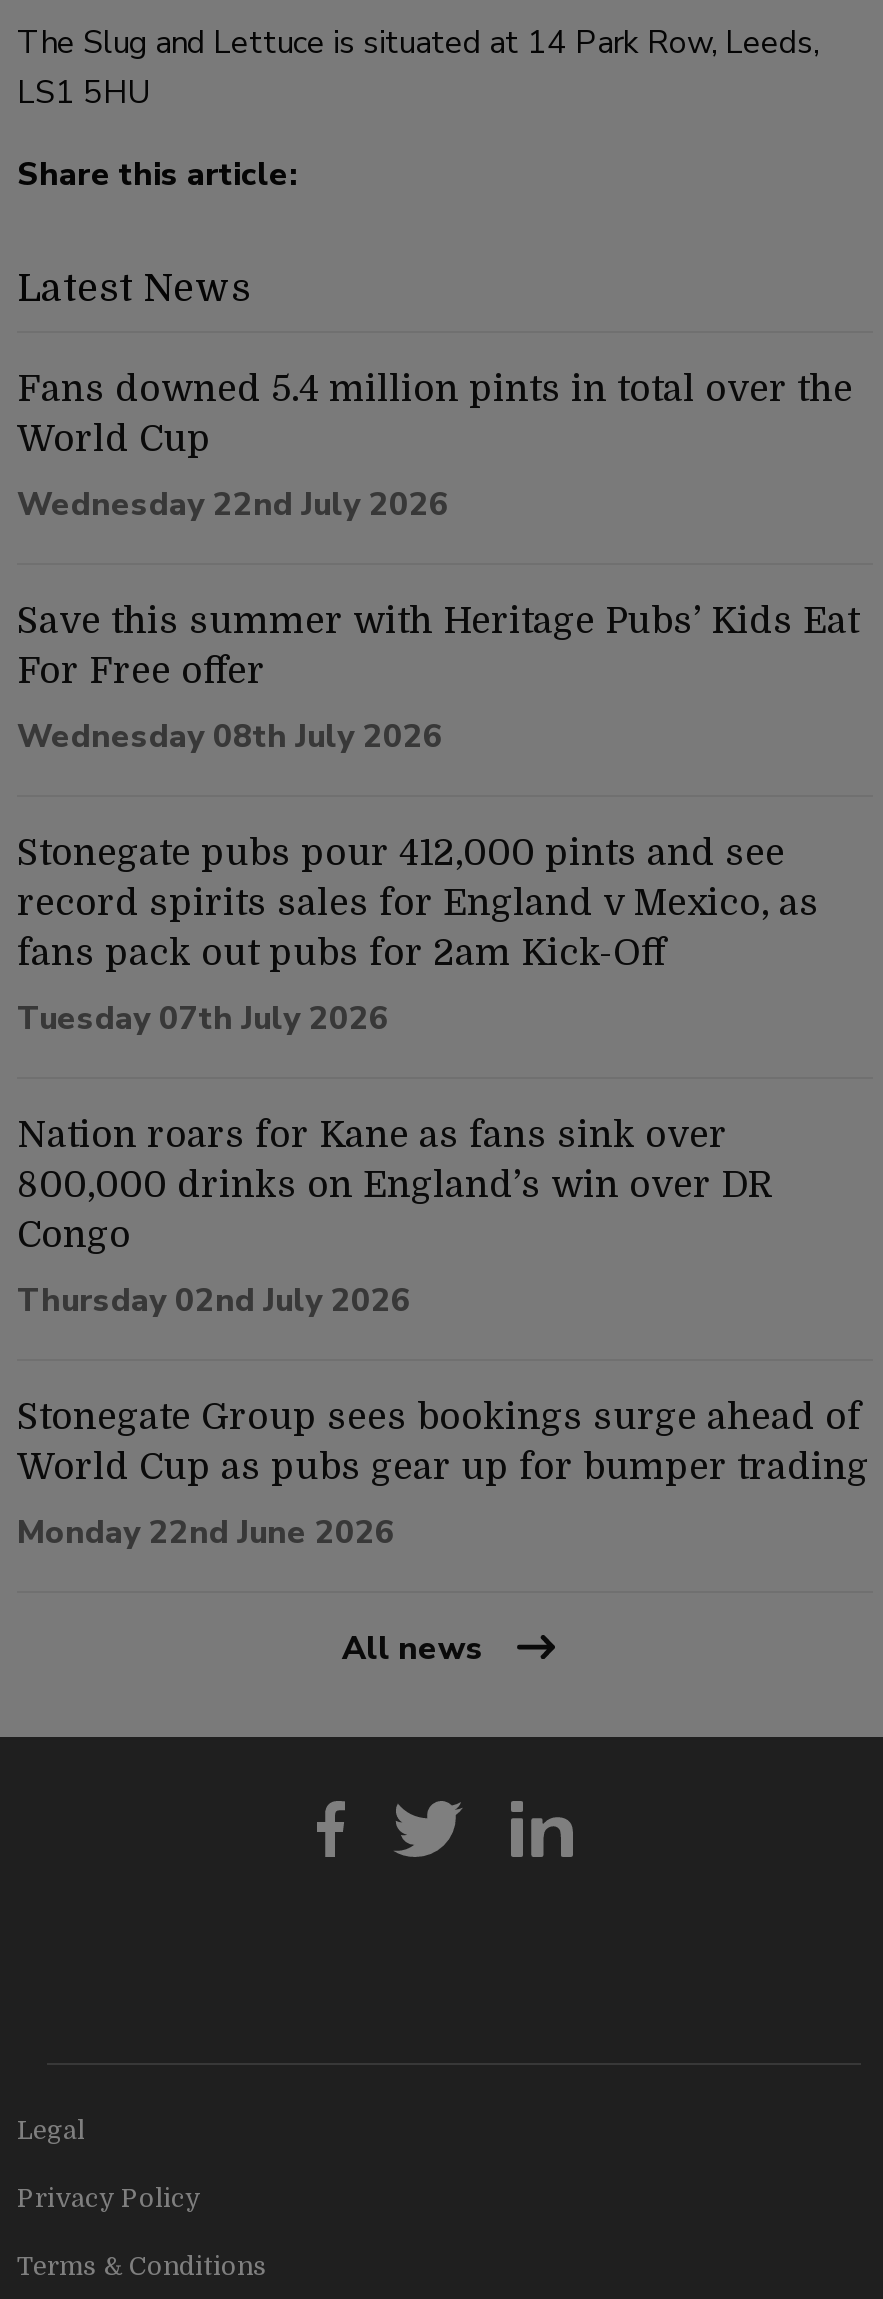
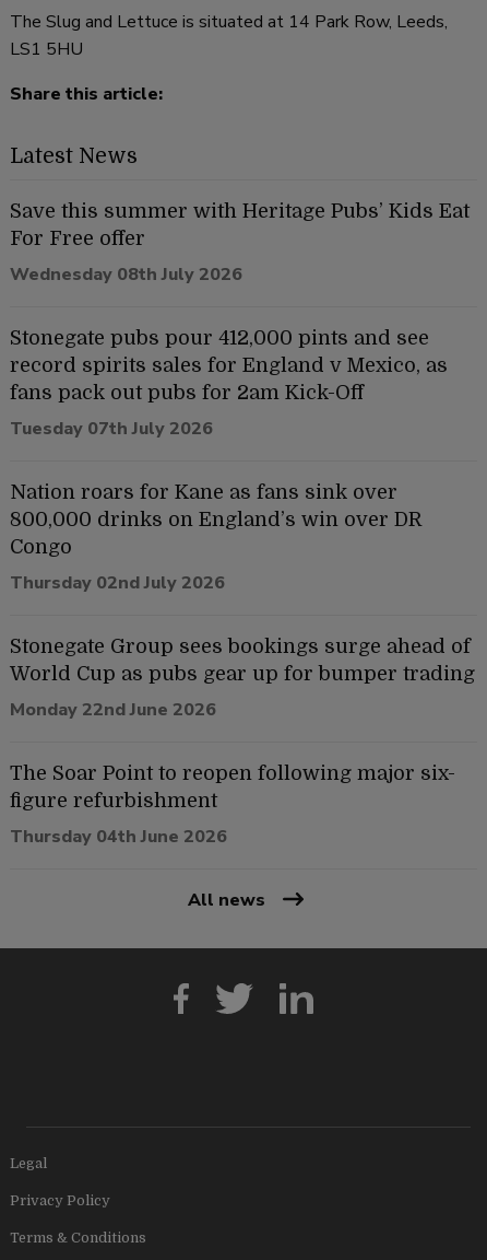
- Fans downed 5.4 million pints in total over the
- World Cup
- Wednesday 22nd July 2026

moved up: Save this summer with Heritage Pubs’ Kids Eat | For Free offer | Wednesday 08th July 2026 | ... | World Cup as pubs gear up for bumper trading | Monday 22nd June 2026

+ The Soar Point to reopen following major six-
+ figure refurbishment
+ Thursday 04th June 2026
